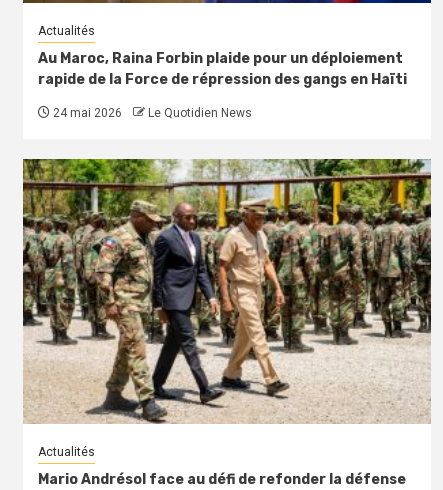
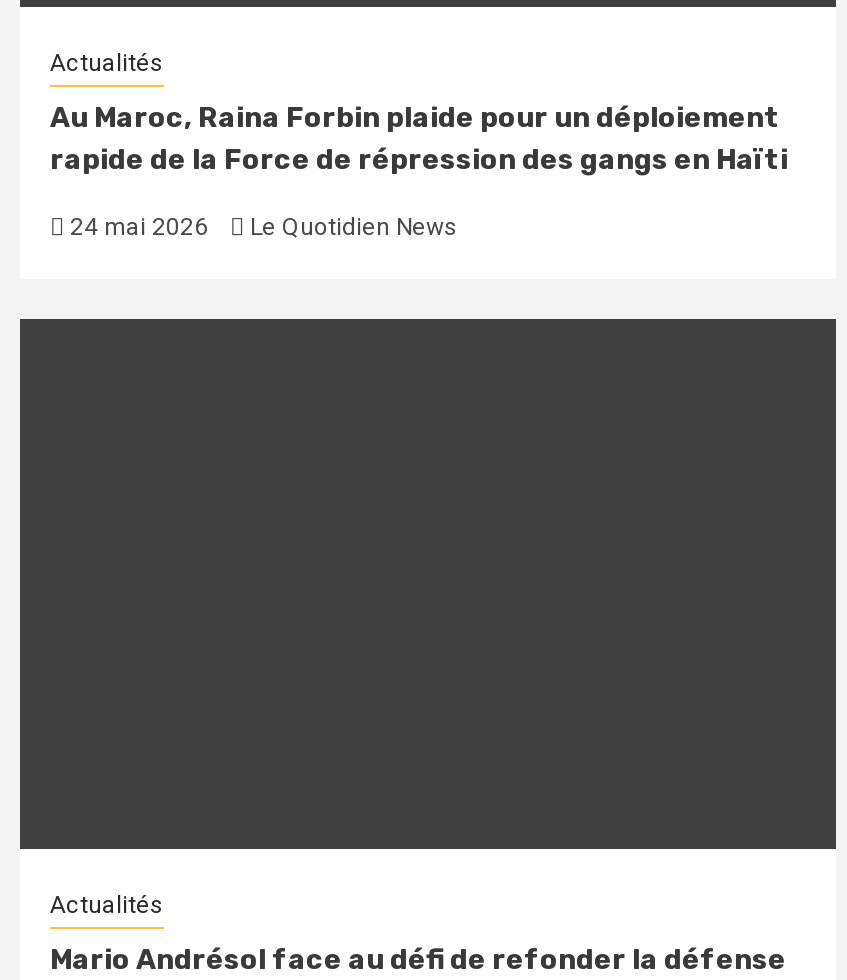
- [image]
